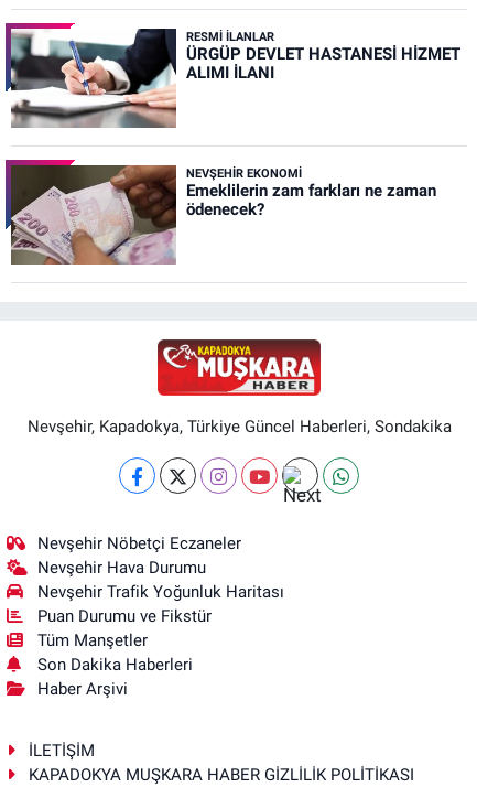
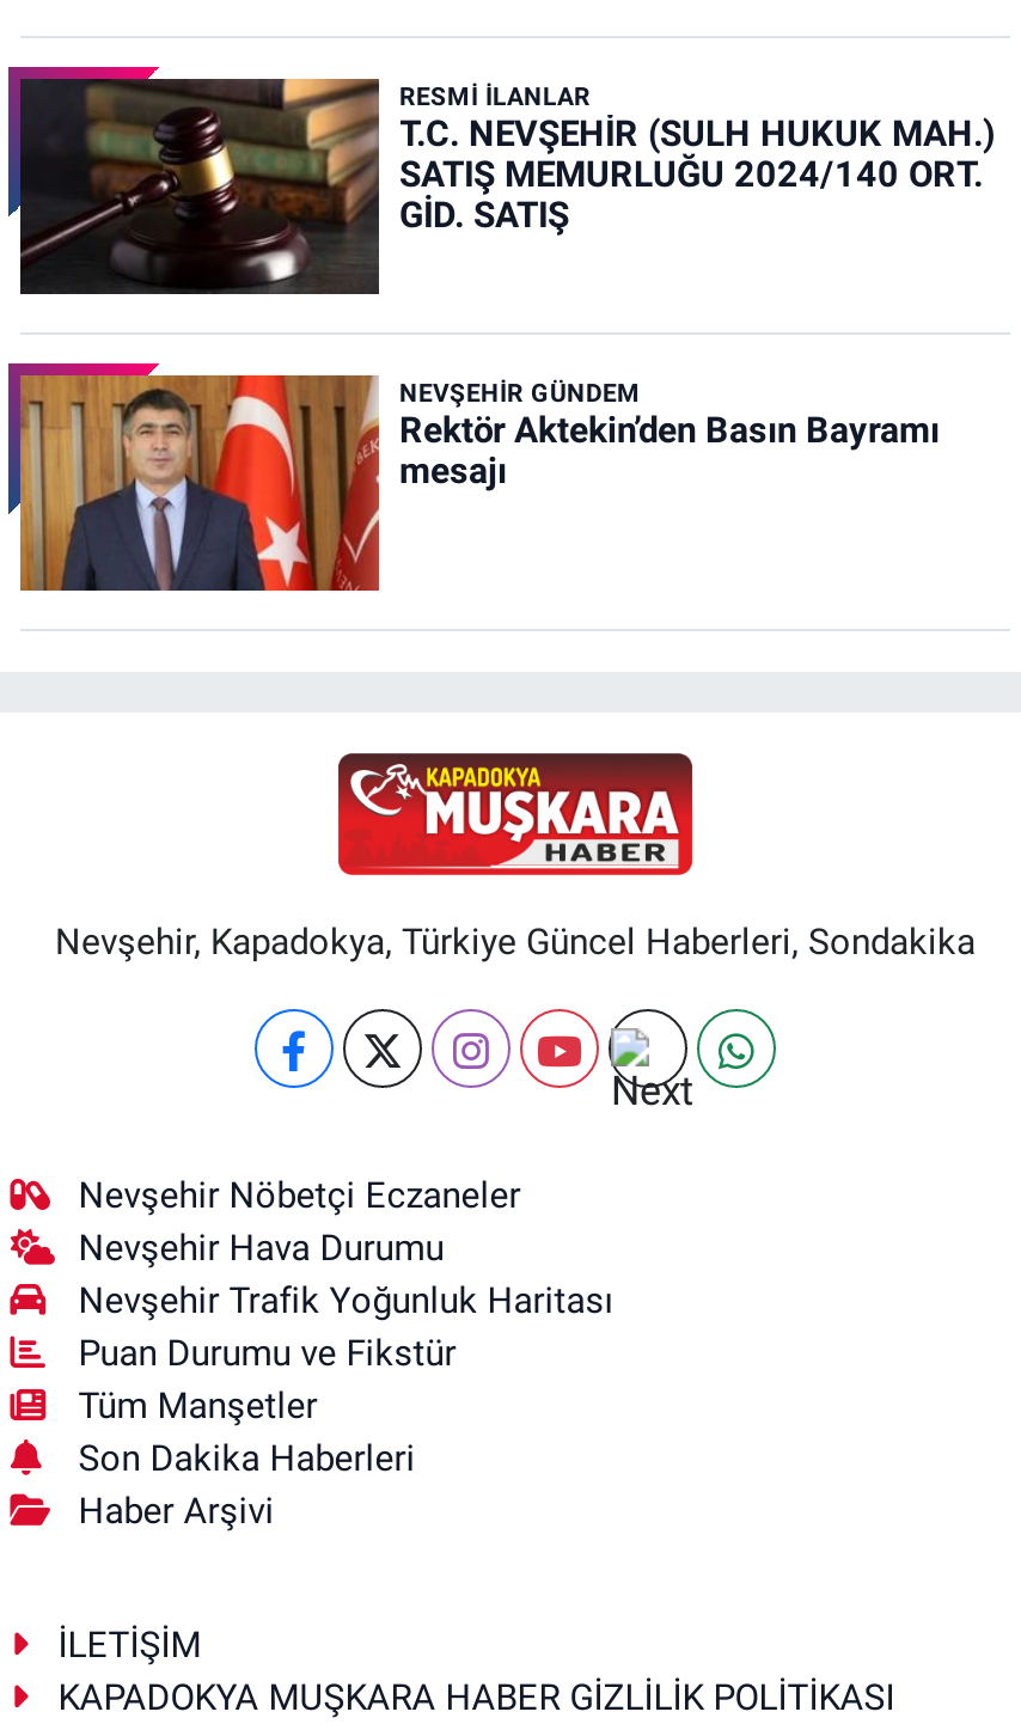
- [image]
- ÜRGÜP DEVLET HASTANESİ HİZMET
- ALIMI İLANI
+ [image]
+ T.C. NEVŞEHİR (SULH HUKUK MAH.)
+ SATIŞ MEMURLUĞU 2024/140 ORT.
+ GİD. SATIŞ

- [image]
- NEVŞEHIR EKONOMI
- Emeklilerin zam farkları ne zaman
- ödenecek?
+ [image]
+ NEVŞEHIR GÜNDEM
+ Rektör Aktekin’den Basın Bayramı
+ mesajı
